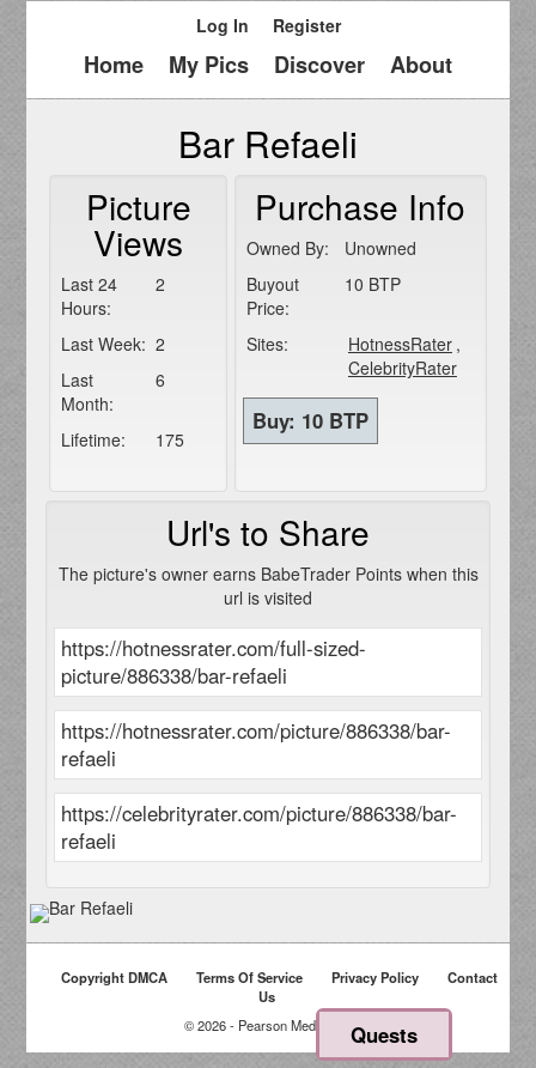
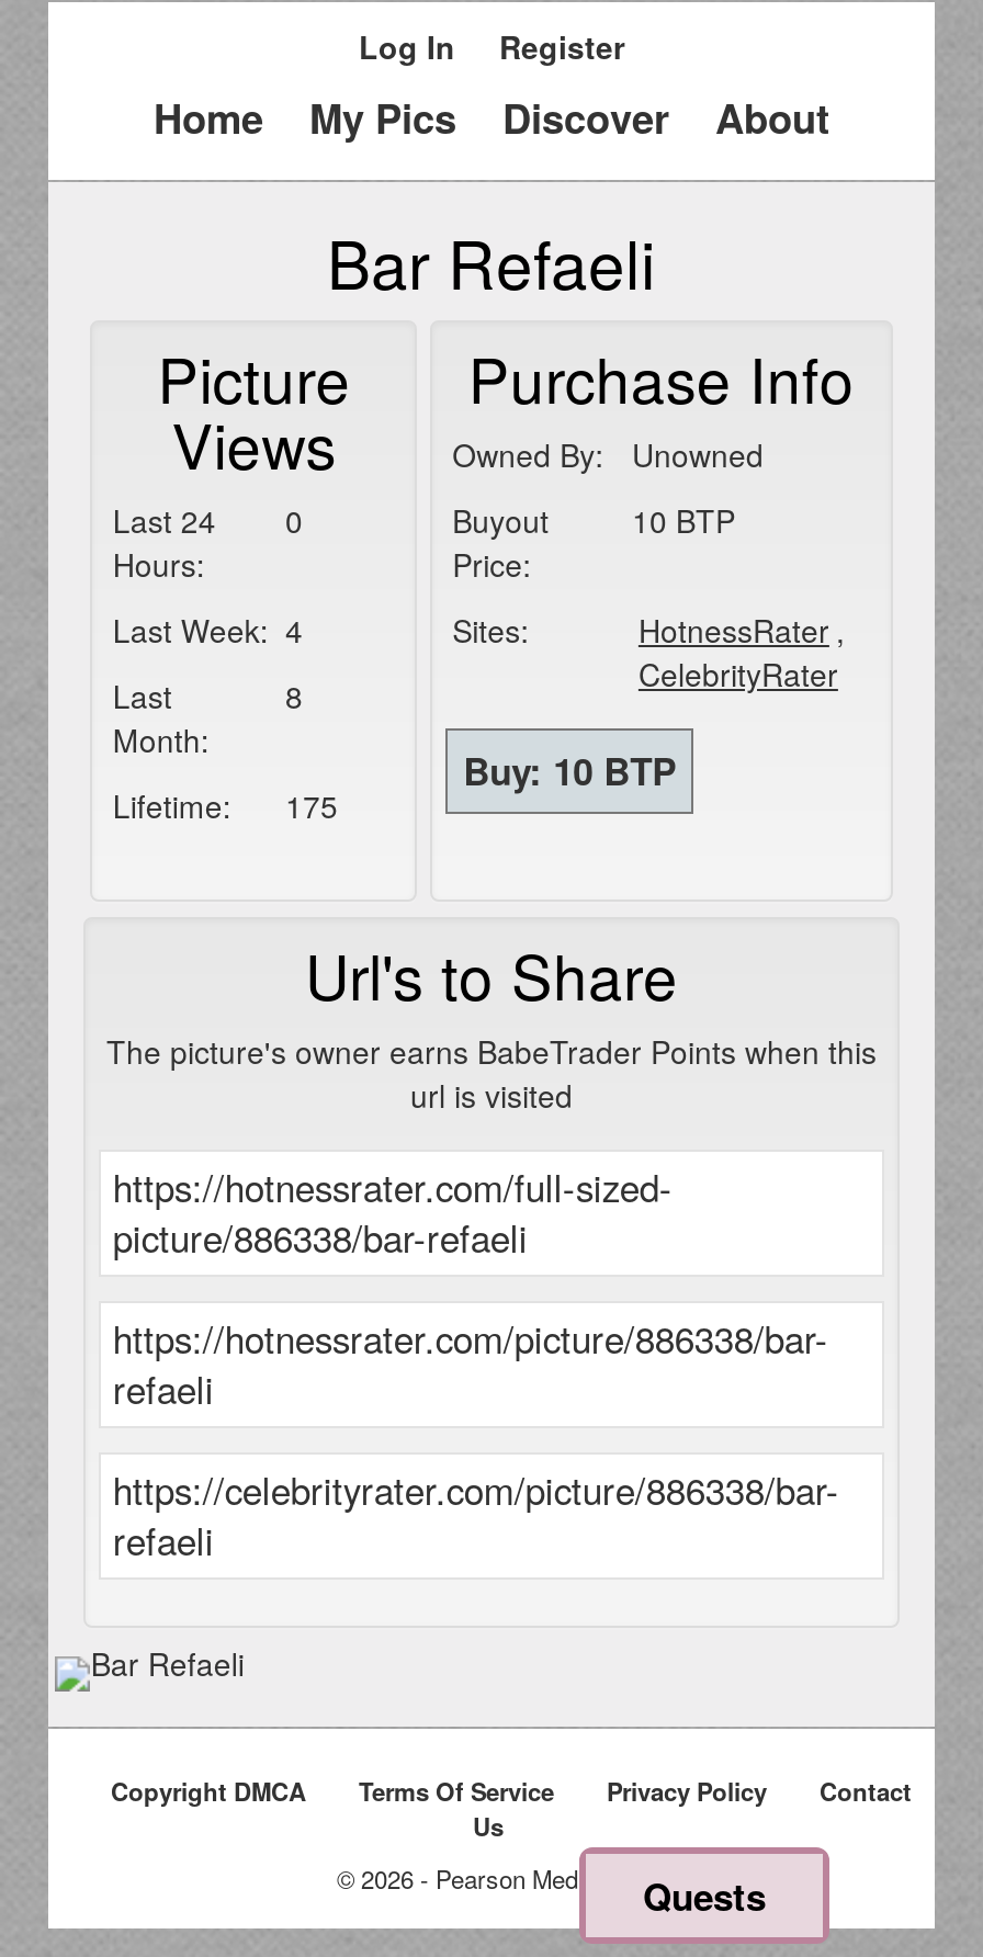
- Last 24 2
+ Last 24 0

- Last Week: 2
+ Last Week: 4

- 6
+ 8
